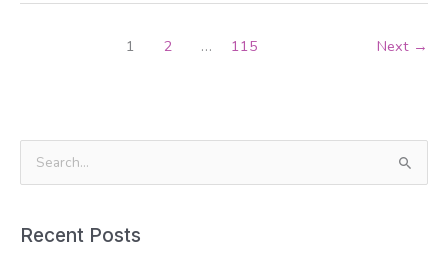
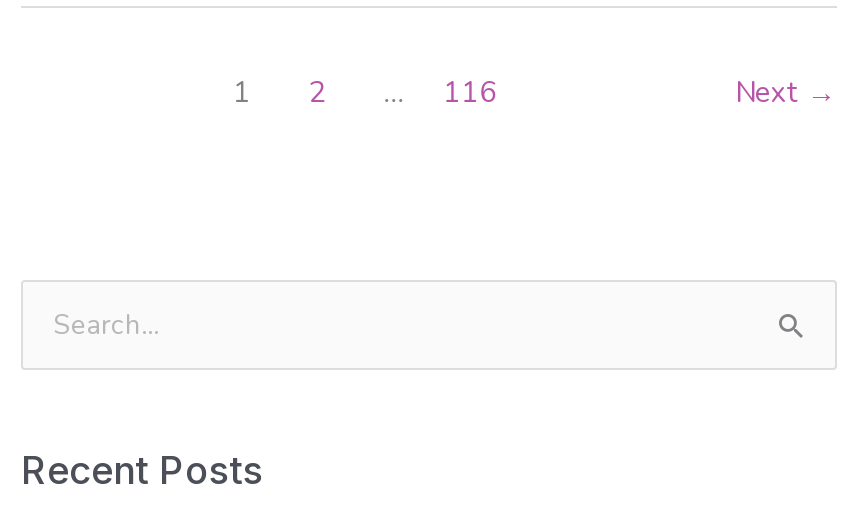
- 115
+ 116
